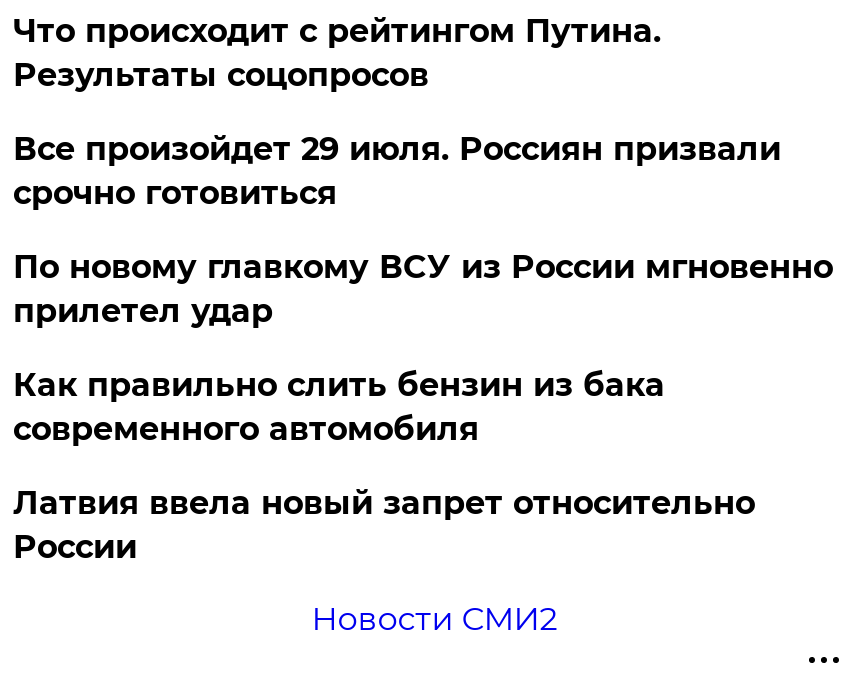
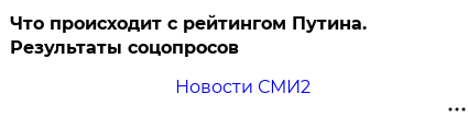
- Все произойдет 29 июля. Россиян призвали
- срочно готовиться
- По новому главкому ВСУ из России мгновенно
- прилетел удар
- Как правильно слить бензин из бака
- современного автомобиля
- Латвия ввела новый запрет относительно
- России
